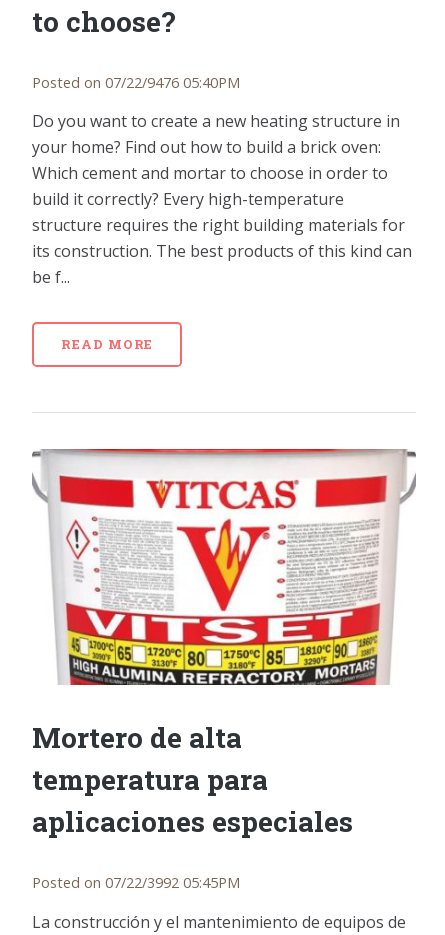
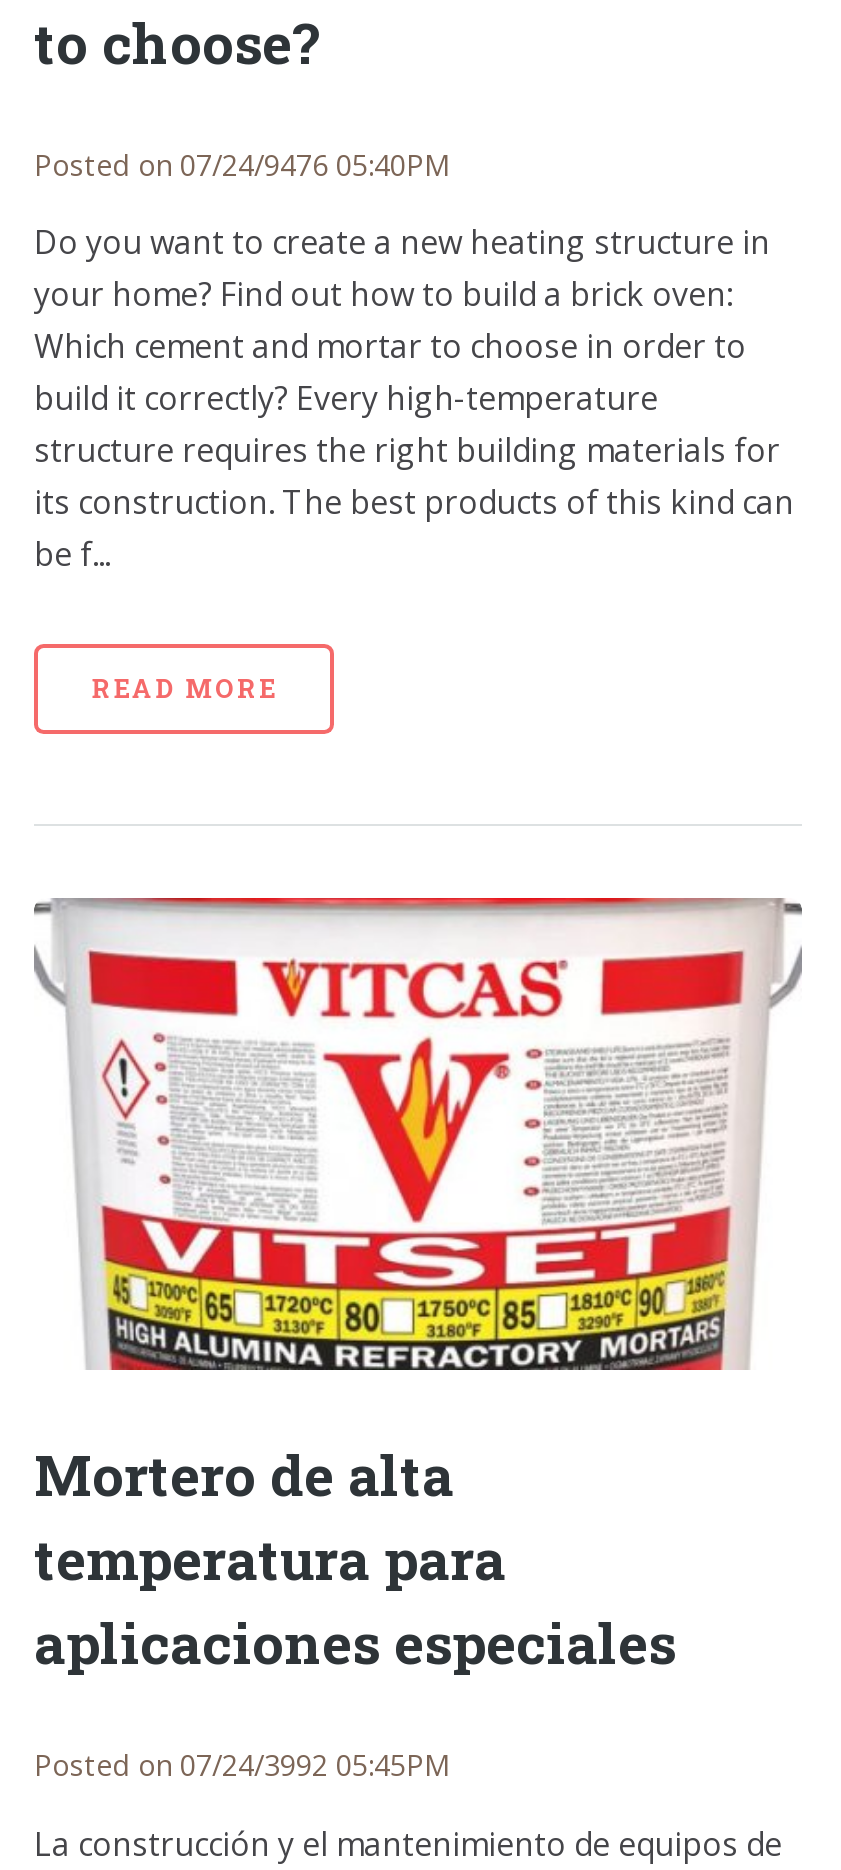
- Posted on 07/22/9476 05:40PM
+ Posted on 07/24/9476 05:40PM

- Posted on 07/22/3992 05:45PM
+ Posted on 07/24/3992 05:45PM
